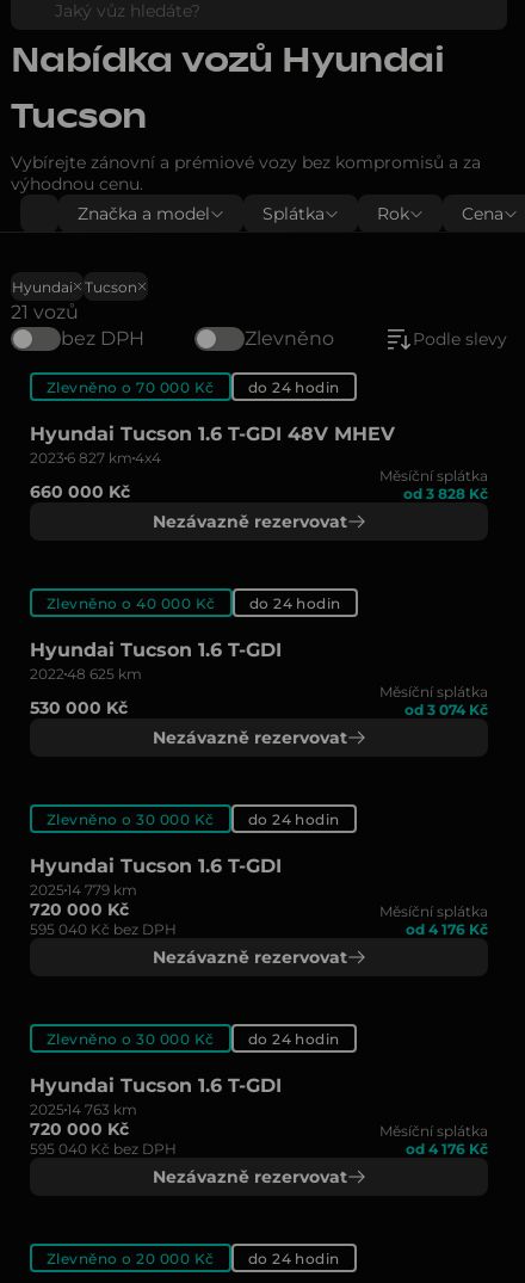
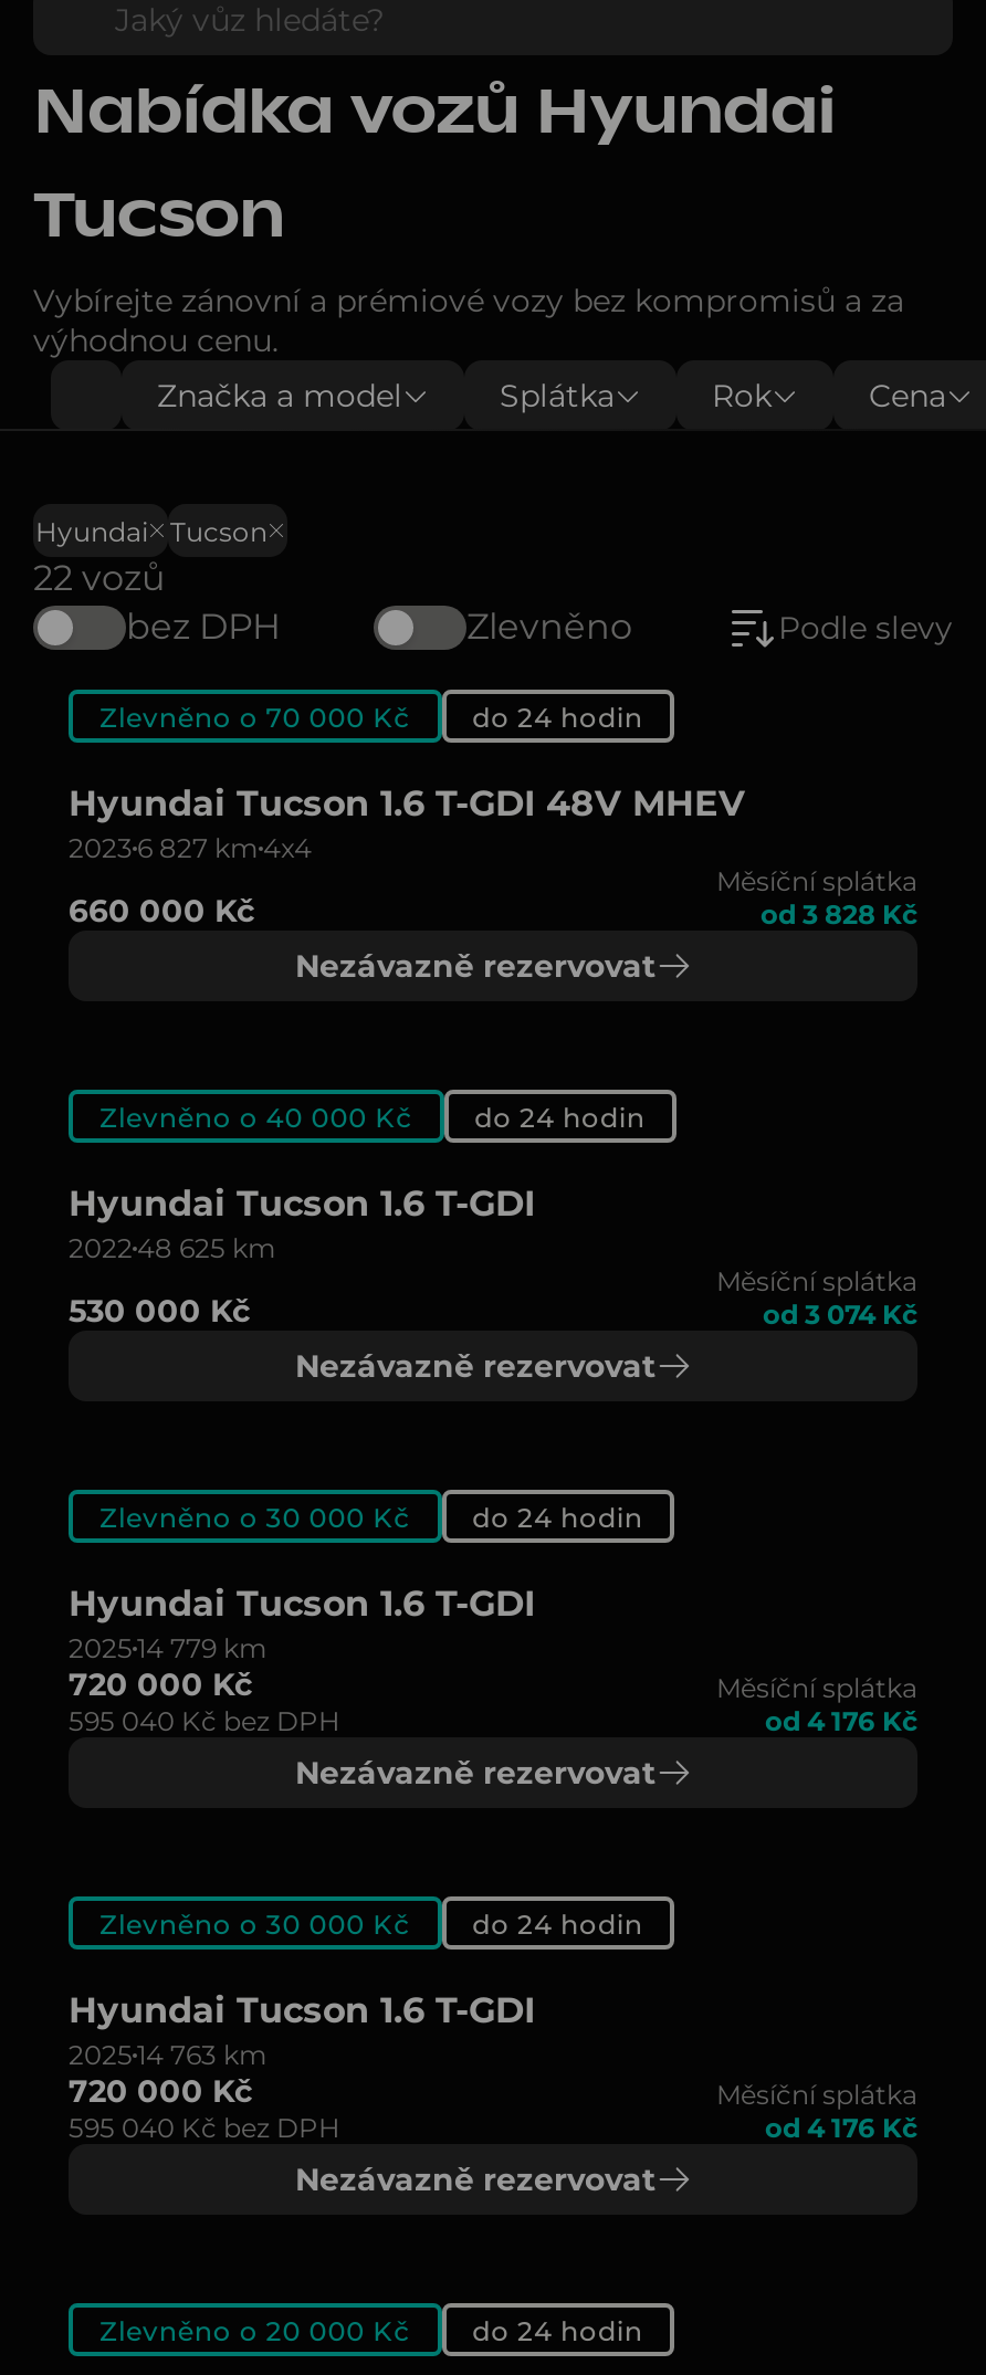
- 21 vozů
+ 22 vozů
